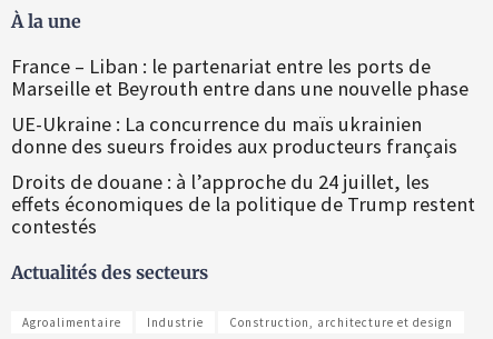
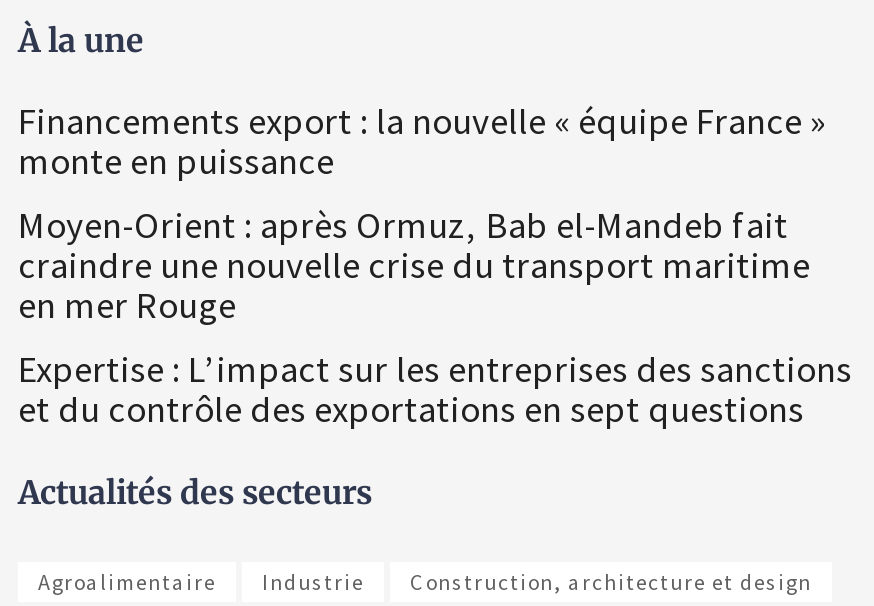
- France – Liban : le partenariat entre les ports de
- Marseille et Beyrouth entre dans une nouvelle phase
- UE-Ukraine : La concurrence du maïs ukrainien
- donne des sueurs froides aux producteurs français
- Droits de douane : à l’approche du 24 juillet, les
- effets économiques de la politique de Trump restent
- contestés
+ Financements export : la nouvelle « équipe France »
+ monte en puissance
+ Moyen-Orient : après Ormuz, Bab el-Mandeb fait
+ craindre une nouvelle crise du transport maritime
+ en mer Rouge
+ Expertise : L’impact sur les entreprises des sanctions
+ et du contrôle des exportations en sept questions
